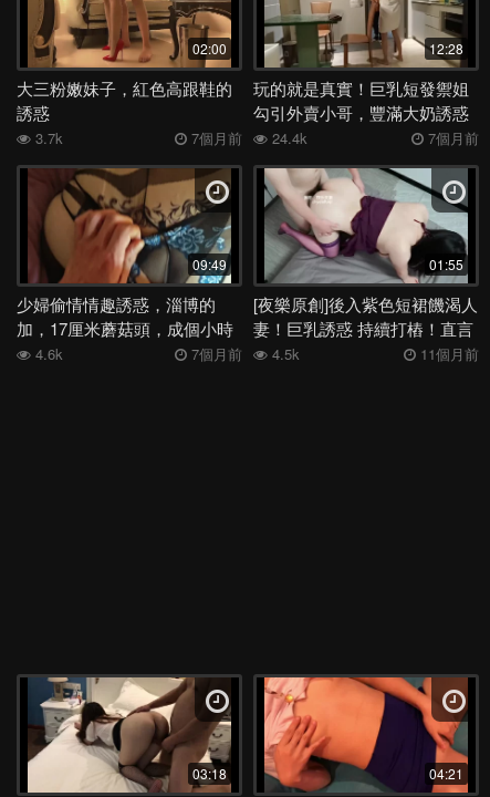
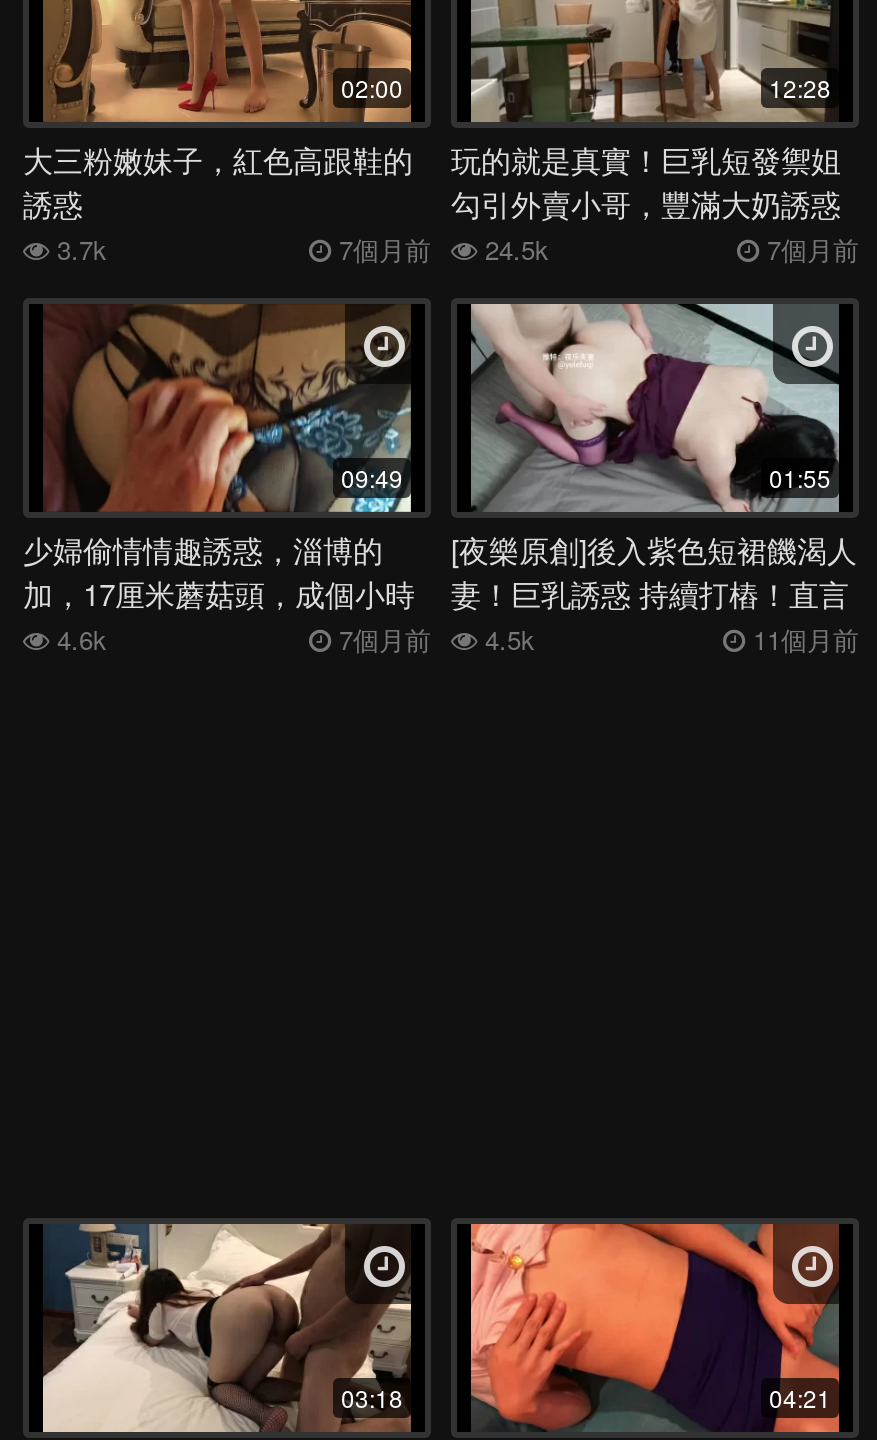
- 7個月前 24.4k
+ 7個月前 24.5k
